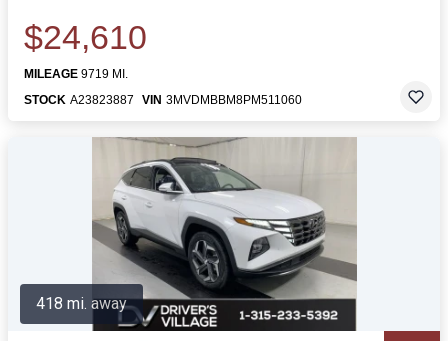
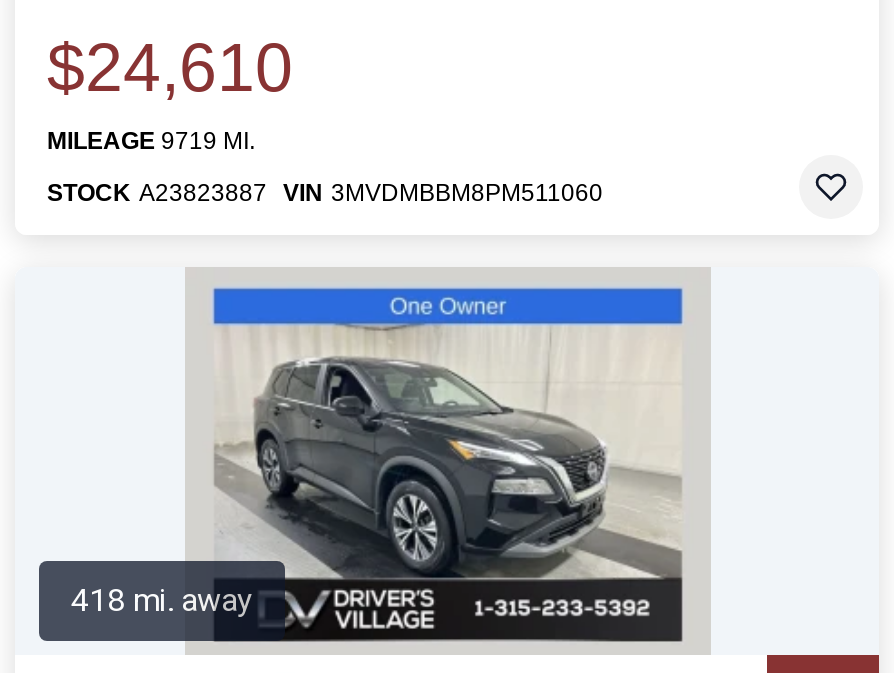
- [image]
+ [image]
